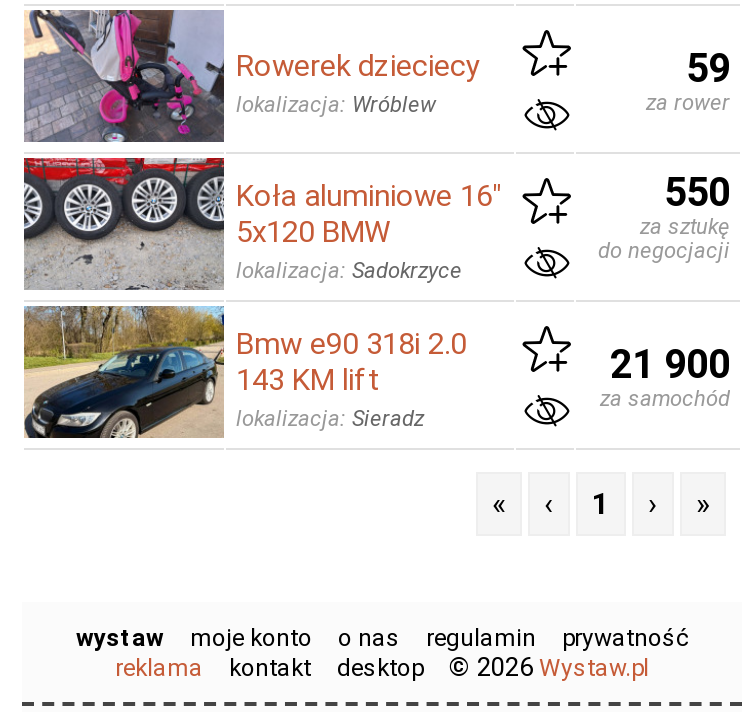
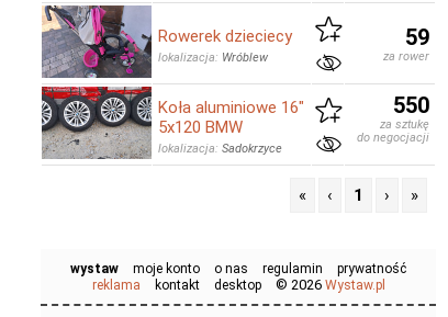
- [image]
- Bmw e90 318i 2.0
- 143 KM lift
- lokalizacja: Sieradz

- 21 900
- za samochód
